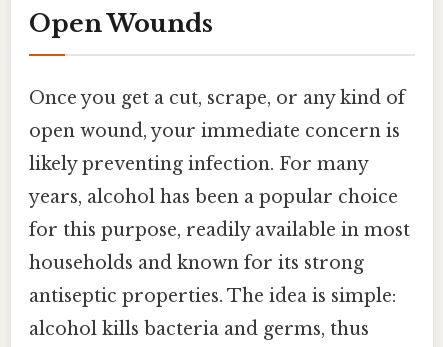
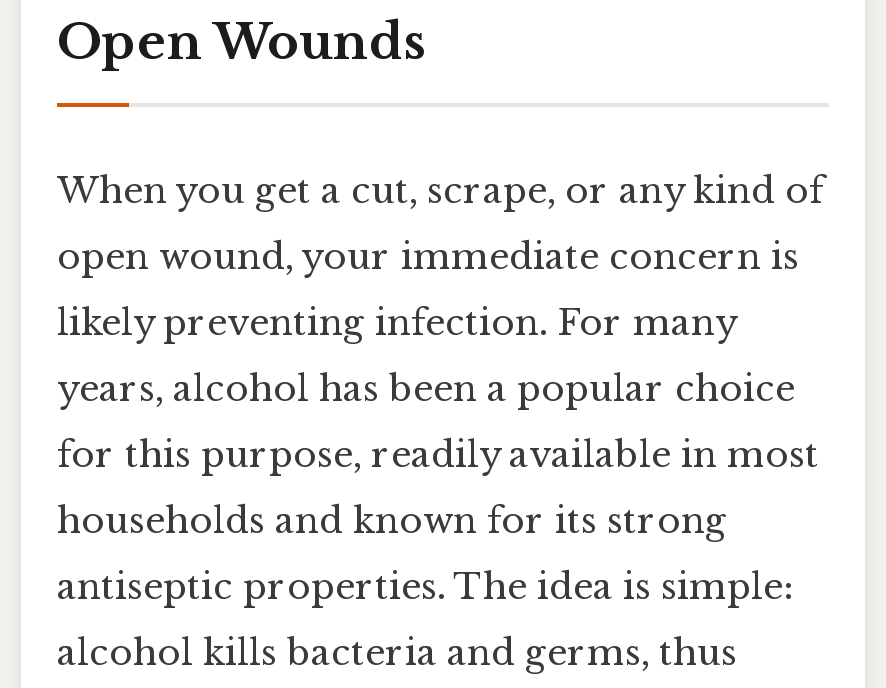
- Once you get a cut, scrape, or any kind of
+ When you get a cut, scrape, or any kind of
